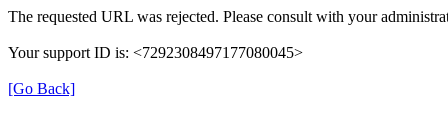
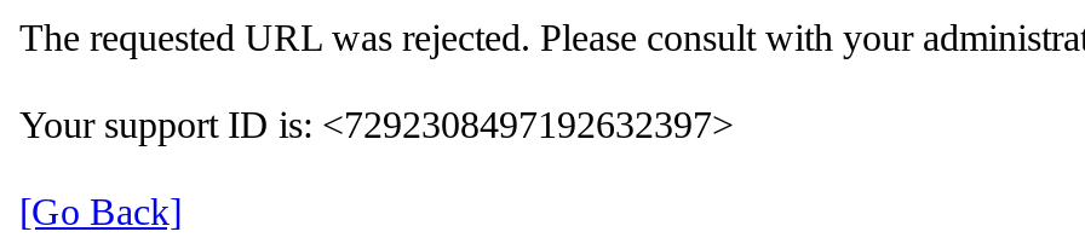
- Your support ID is: <7292308497177080045>
+ Your support ID is: <7292308497192632397>
